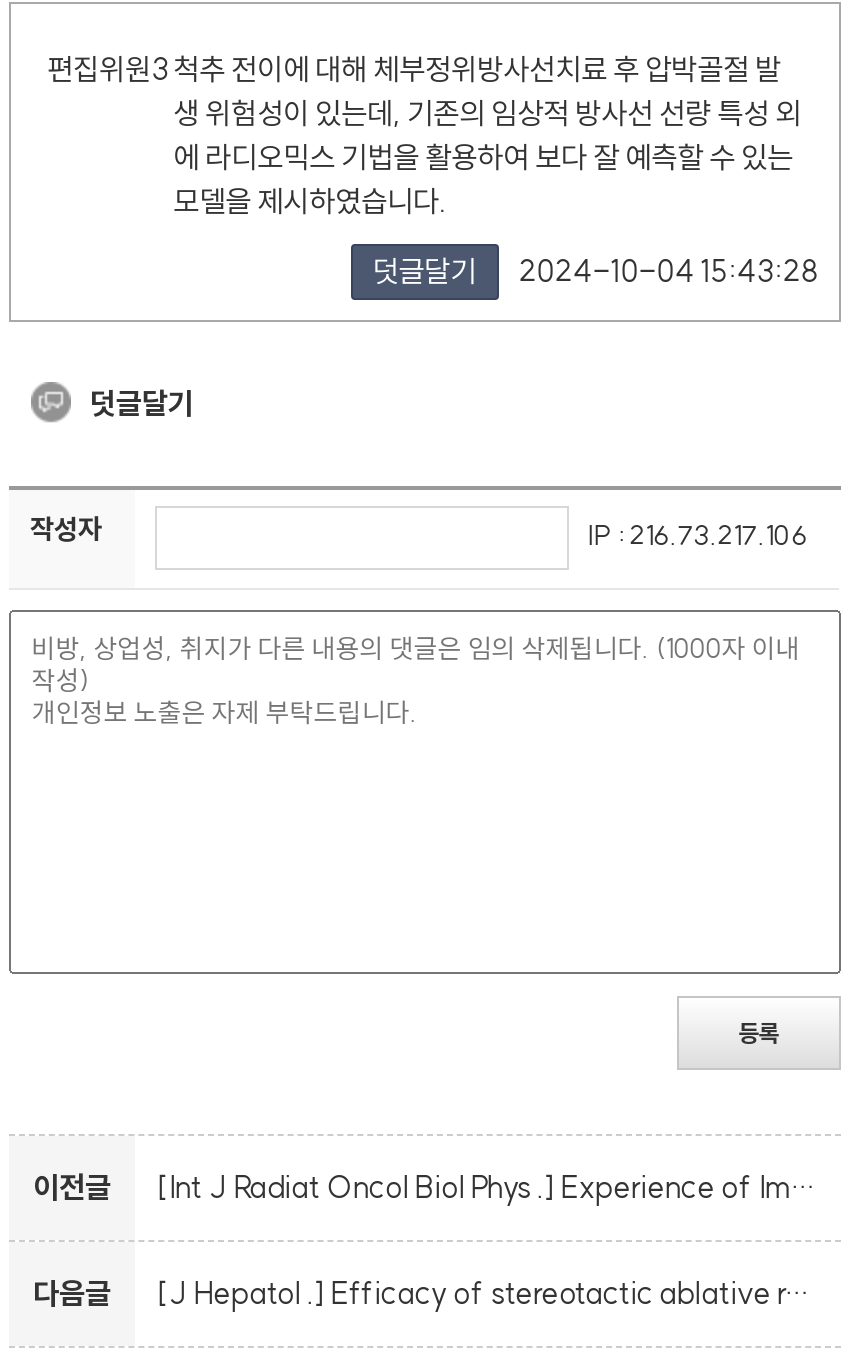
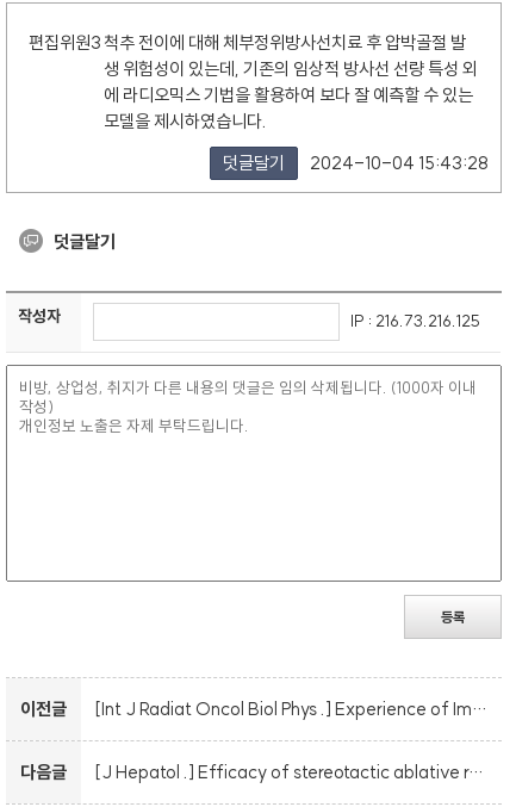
- IP : 216.73.217.106
+ IP : 216.73.216.125
